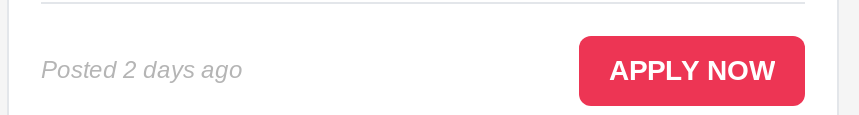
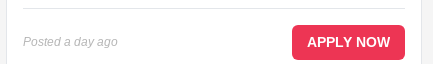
- Posted 2 days ago
+ Posted a day ago
